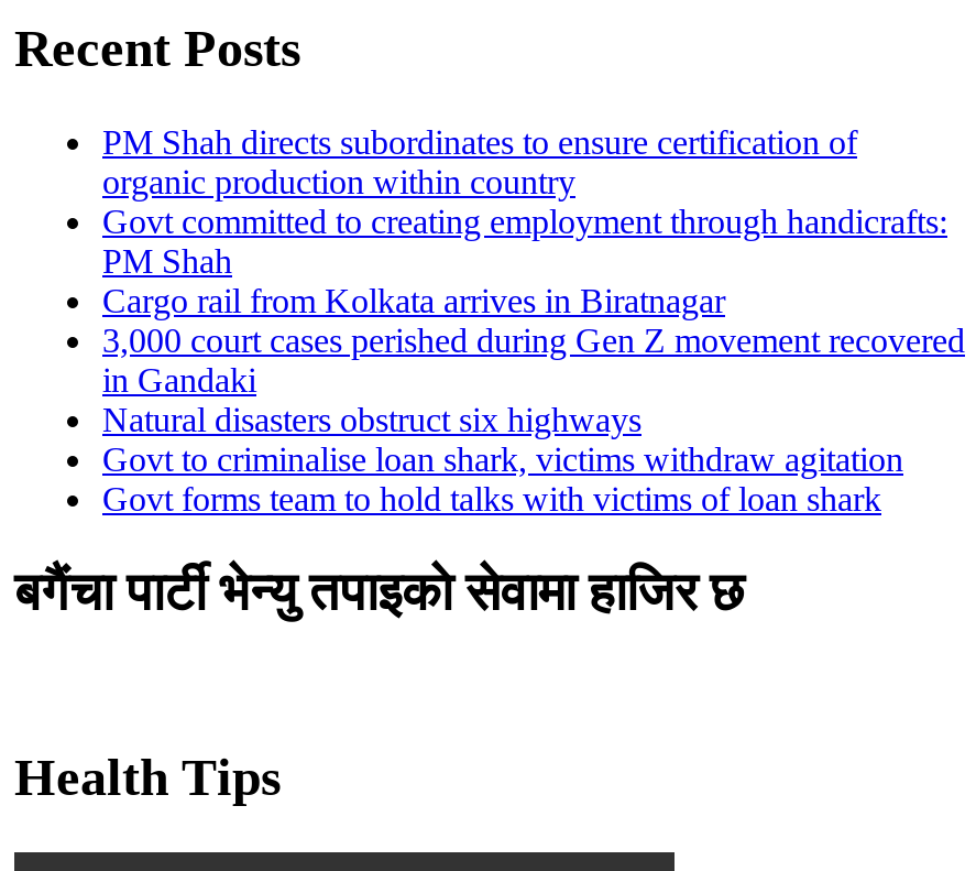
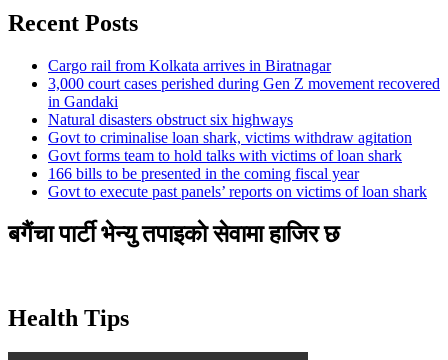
- PM Shah directs subordinates to ensure certification of
- organic production within country
- Govt committed to creating employment through handicrafts:
- PM Shah

moved up: Cargo rail from Kolkata arrives in Biratnagar | 3,000 court cases perished during Gen Z movement recovered | in Gandaki | Natural disasters obstruct six highways | Govt to criminalise loan shark, victims withdraw agitation | Govt forms team to hold talks with victims of loan shark

+ 166 bills to be presented in the coming fiscal year
+ Govt to execute past panels’ reports on victims of loan shark
